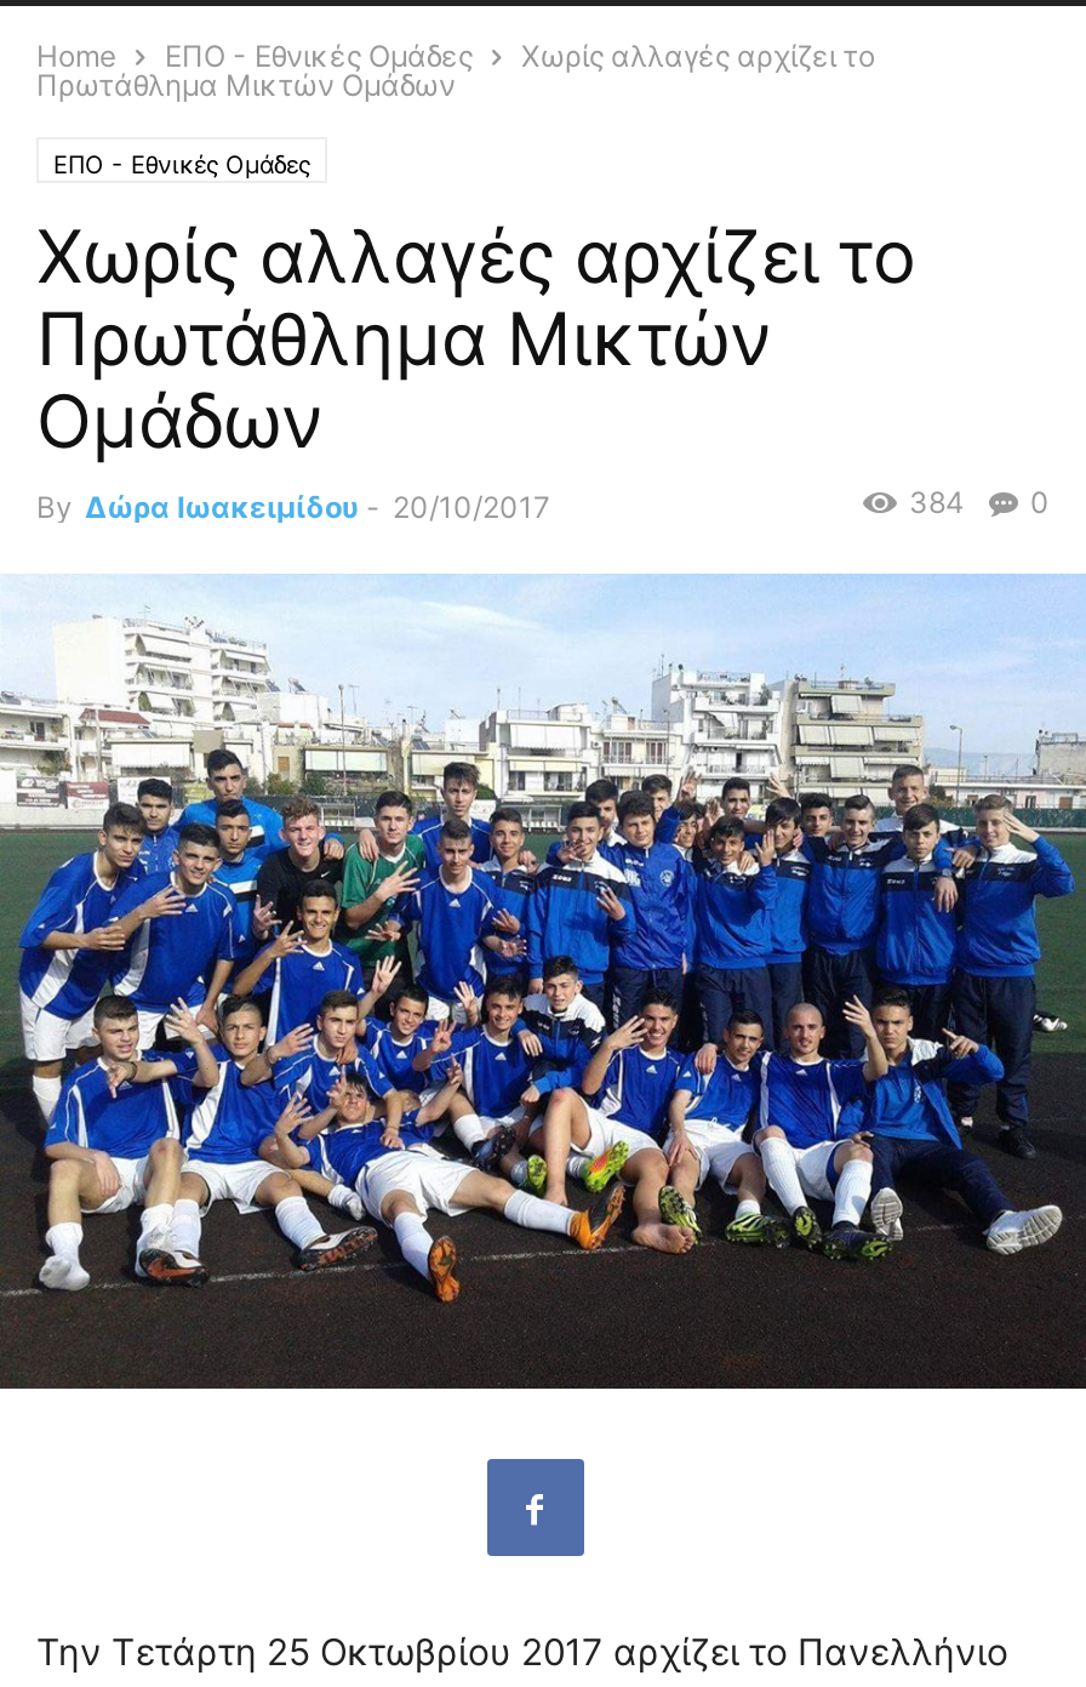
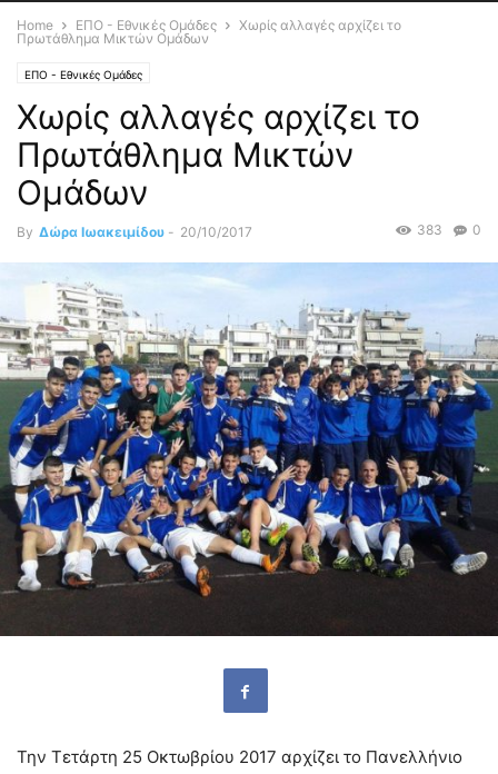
- 384 0
+ 383 0
